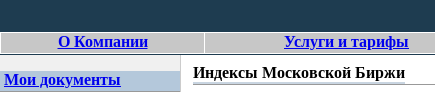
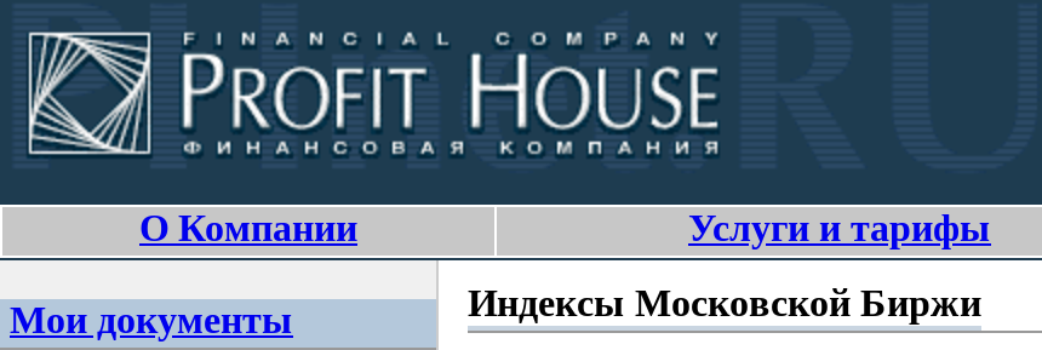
+ [image]

+ [image]
